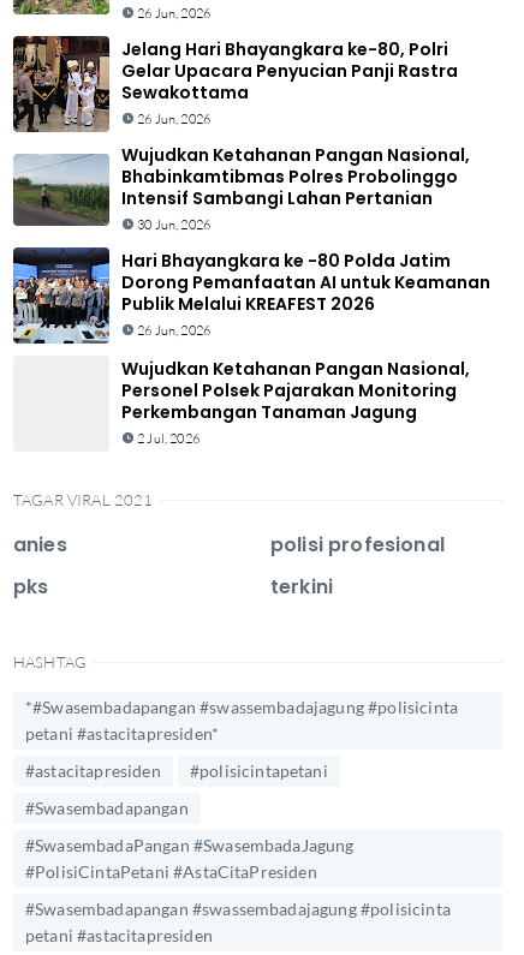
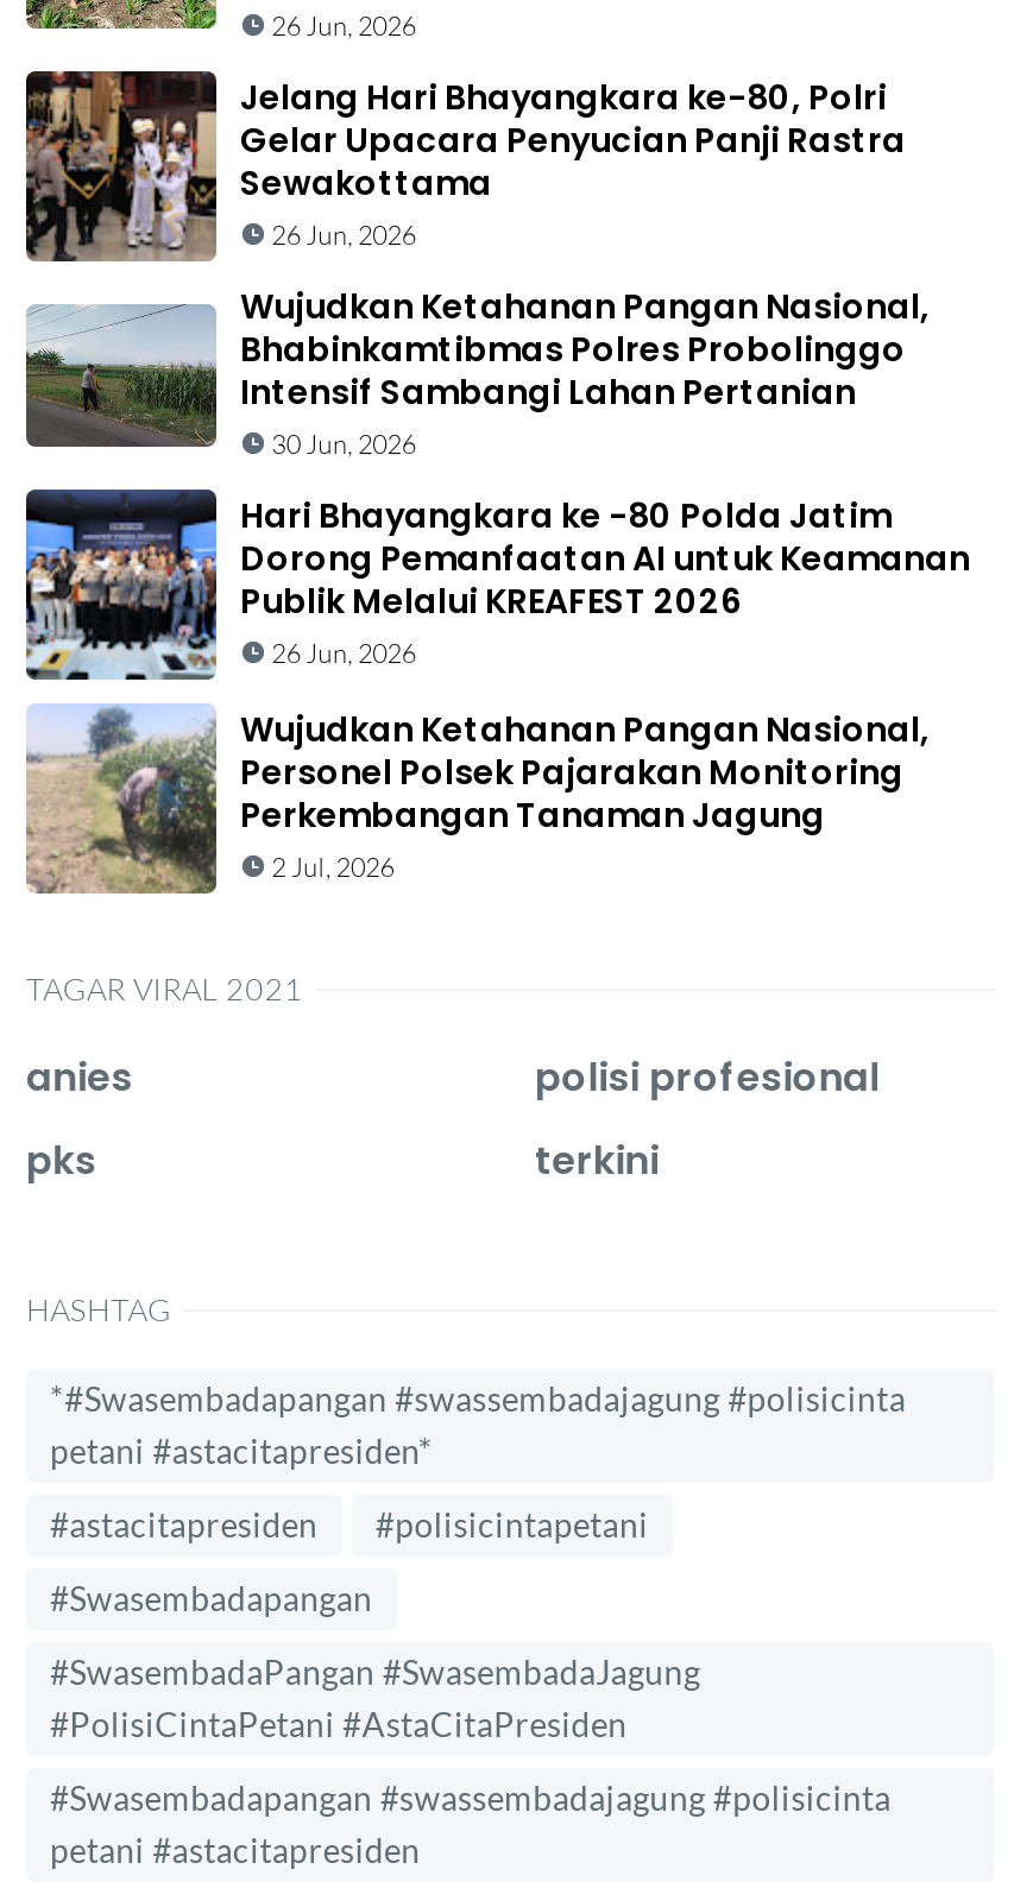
+ [image]
